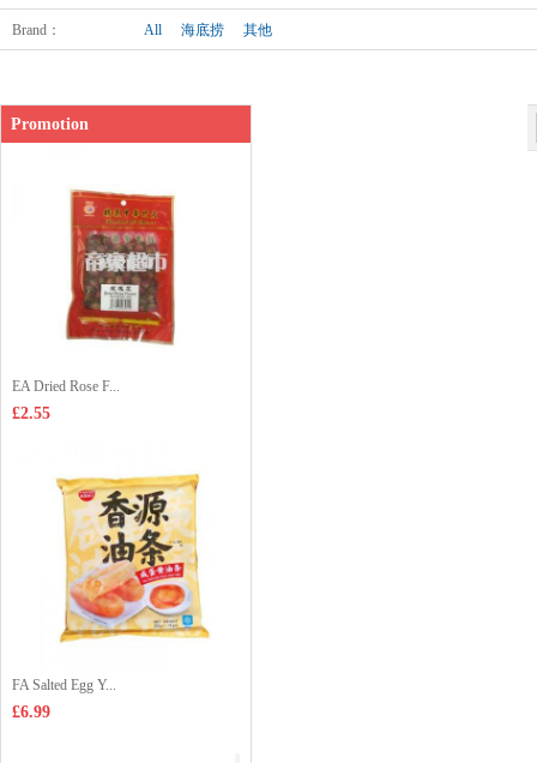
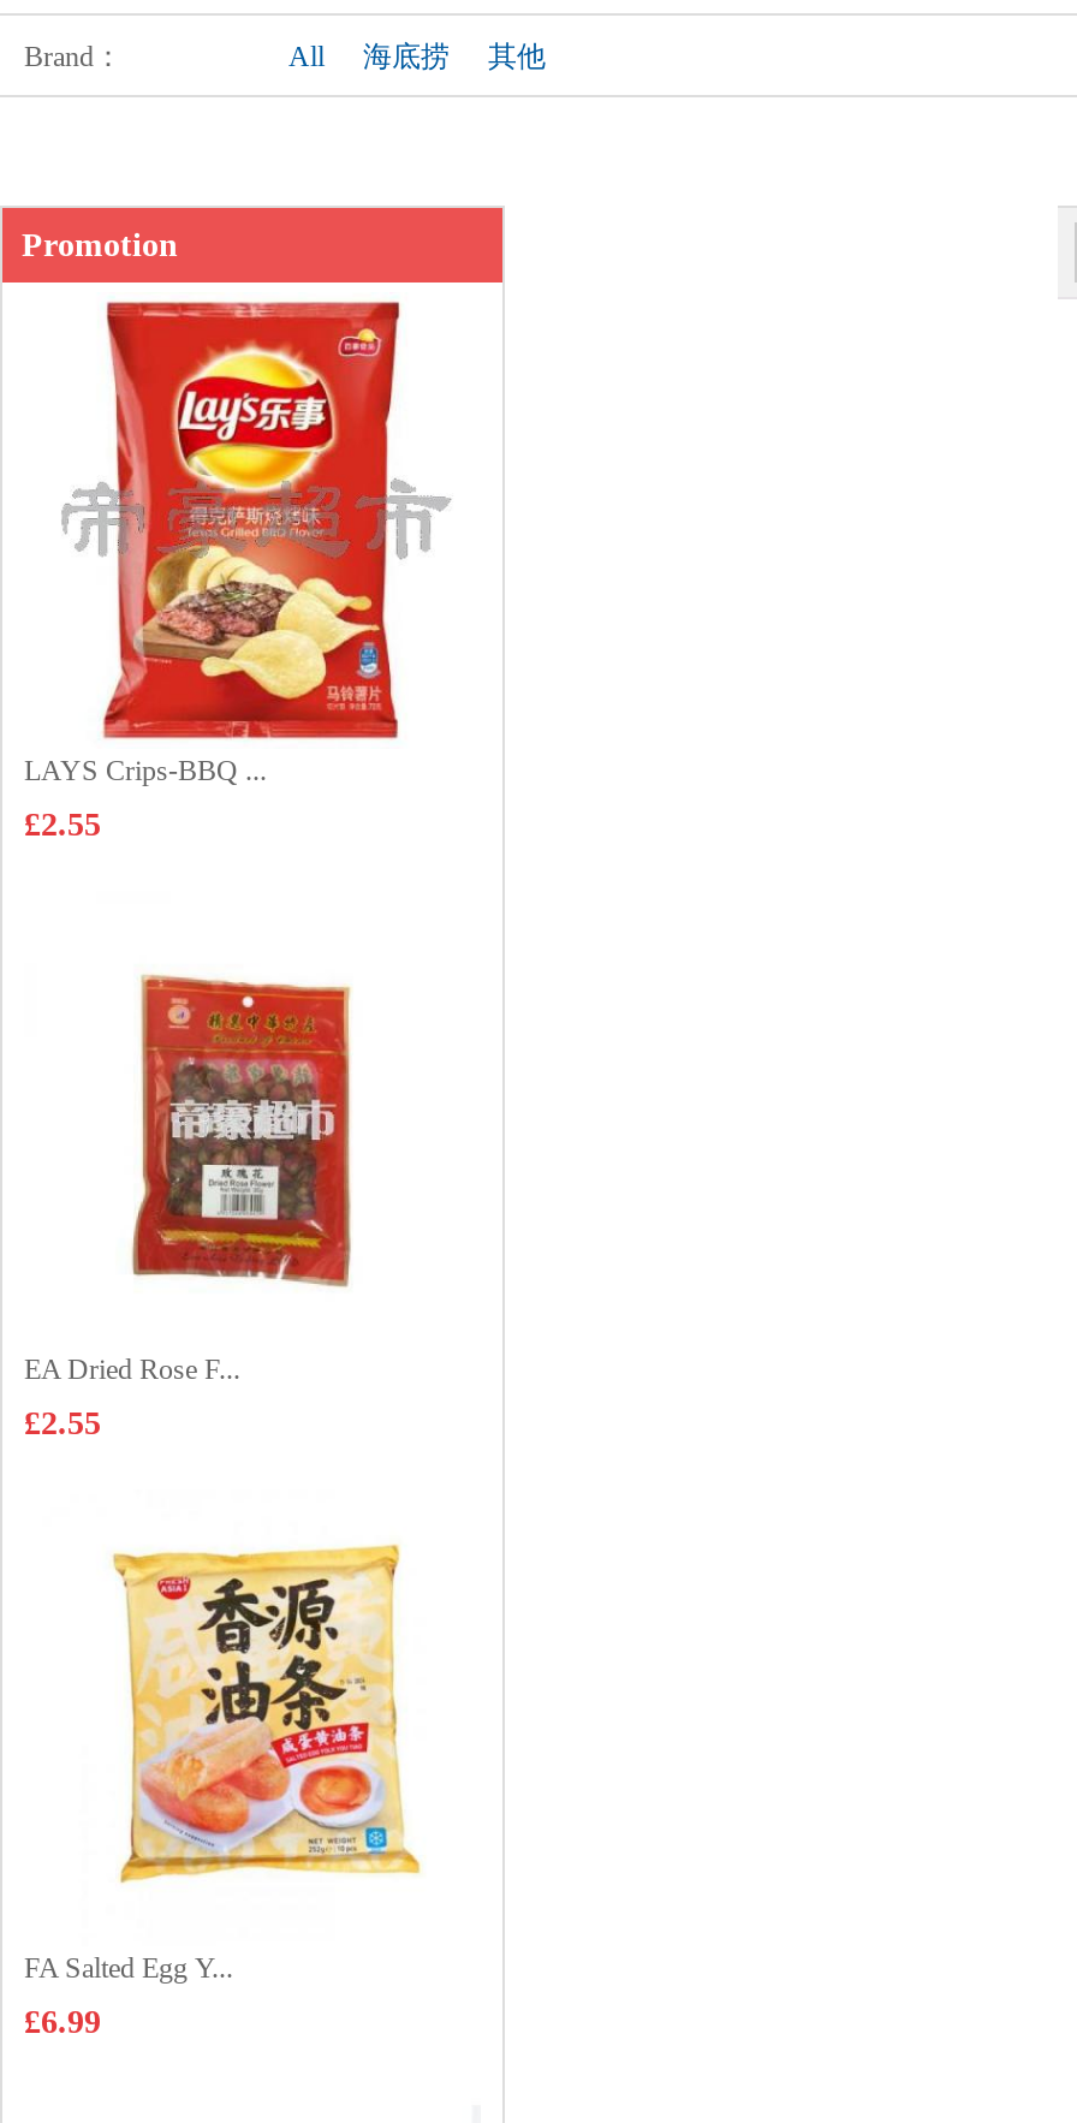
+ [image]
+ LAYS Crips-BBQ ...
+ £2.55
